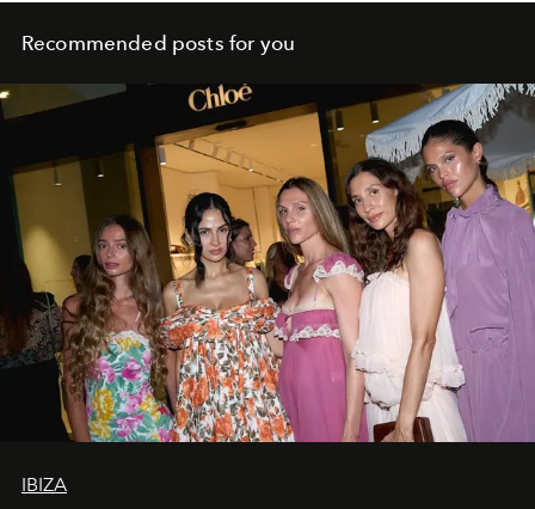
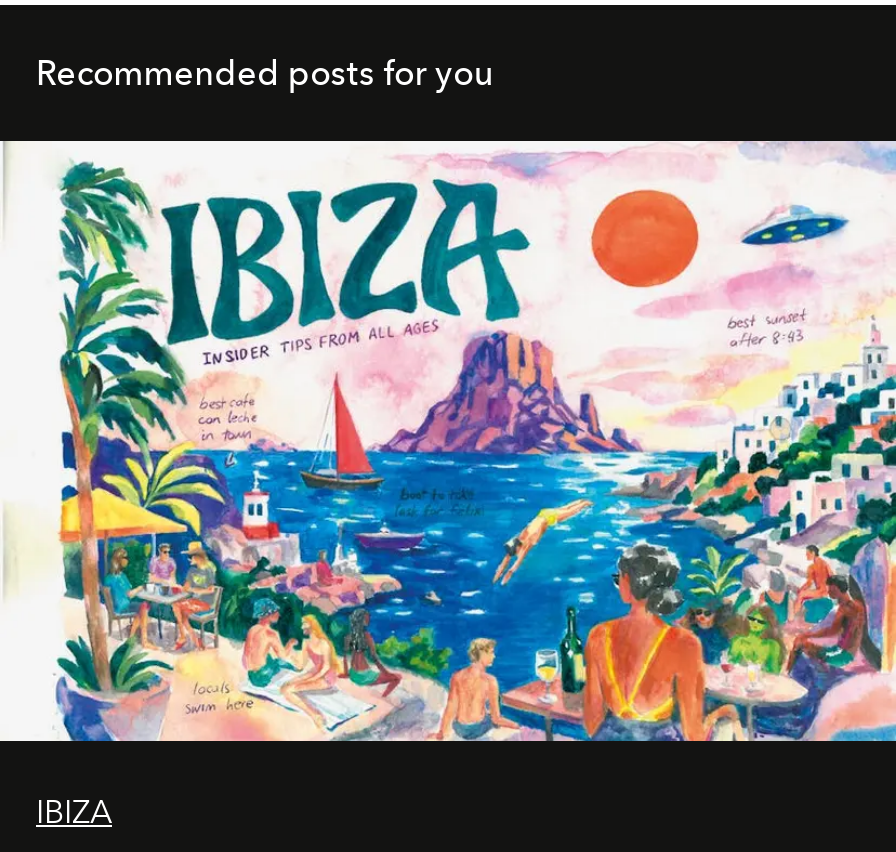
- [image]
+ [image]
